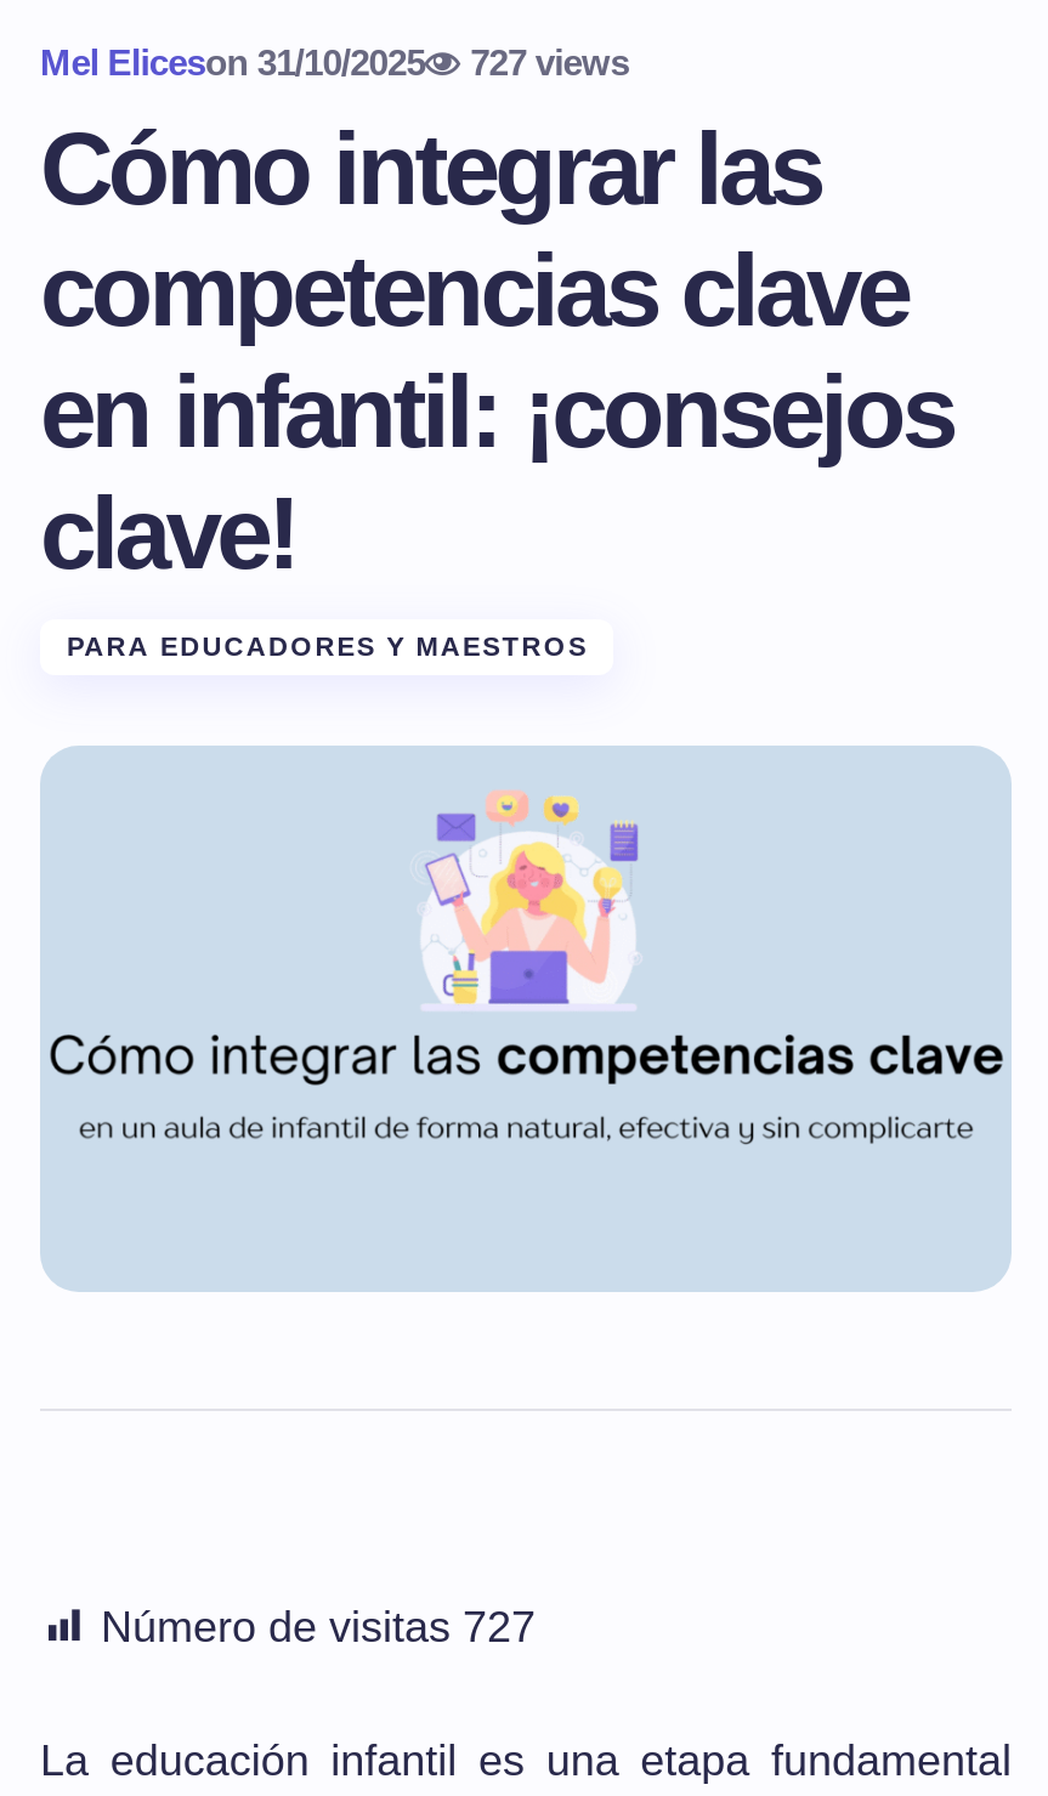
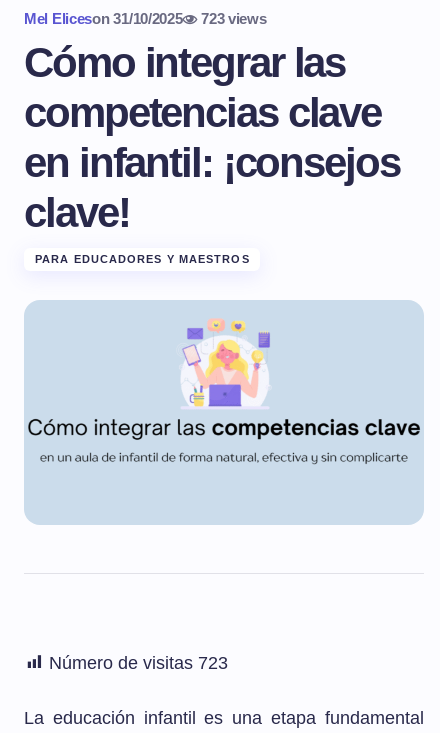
- Mel Eliceson 31/10/2025 727 views
+ Mel Eliceson 31/10/2025 723 views

- Número de visitas 727
+ Número de visitas 723
